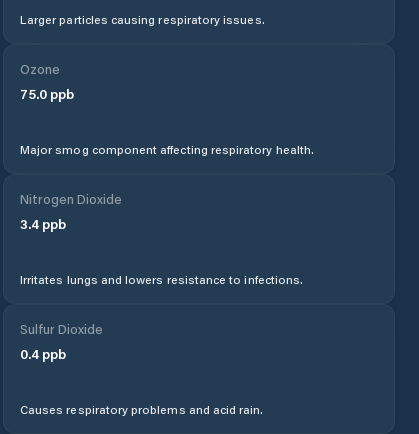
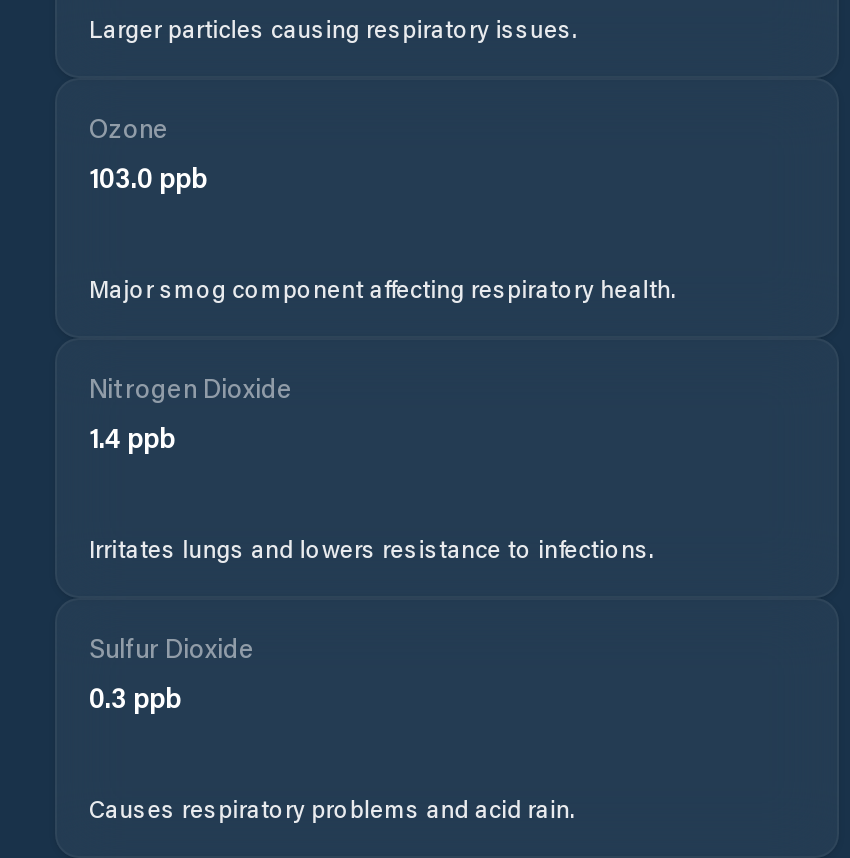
- 75.0 ppb
+ 103.0 ppb

- 3.4 ppb
+ 1.4 ppb

- 0.4 ppb
+ 0.3 ppb
